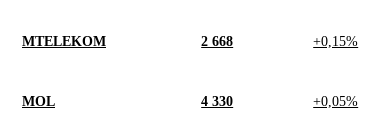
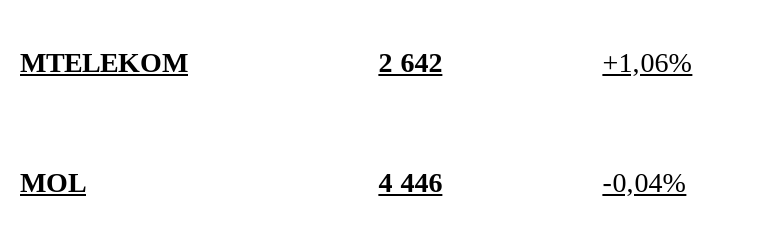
- 2 668
+ 2 642

- +0,15%
+ +1,06%

- 4 330
+ 4 446

- +0,05%
+ -0,04%
